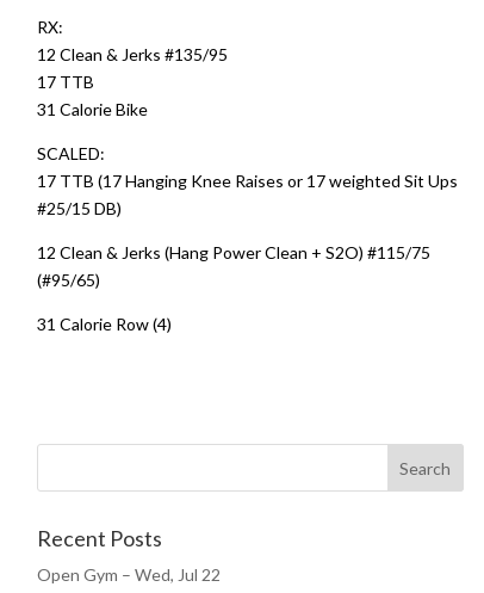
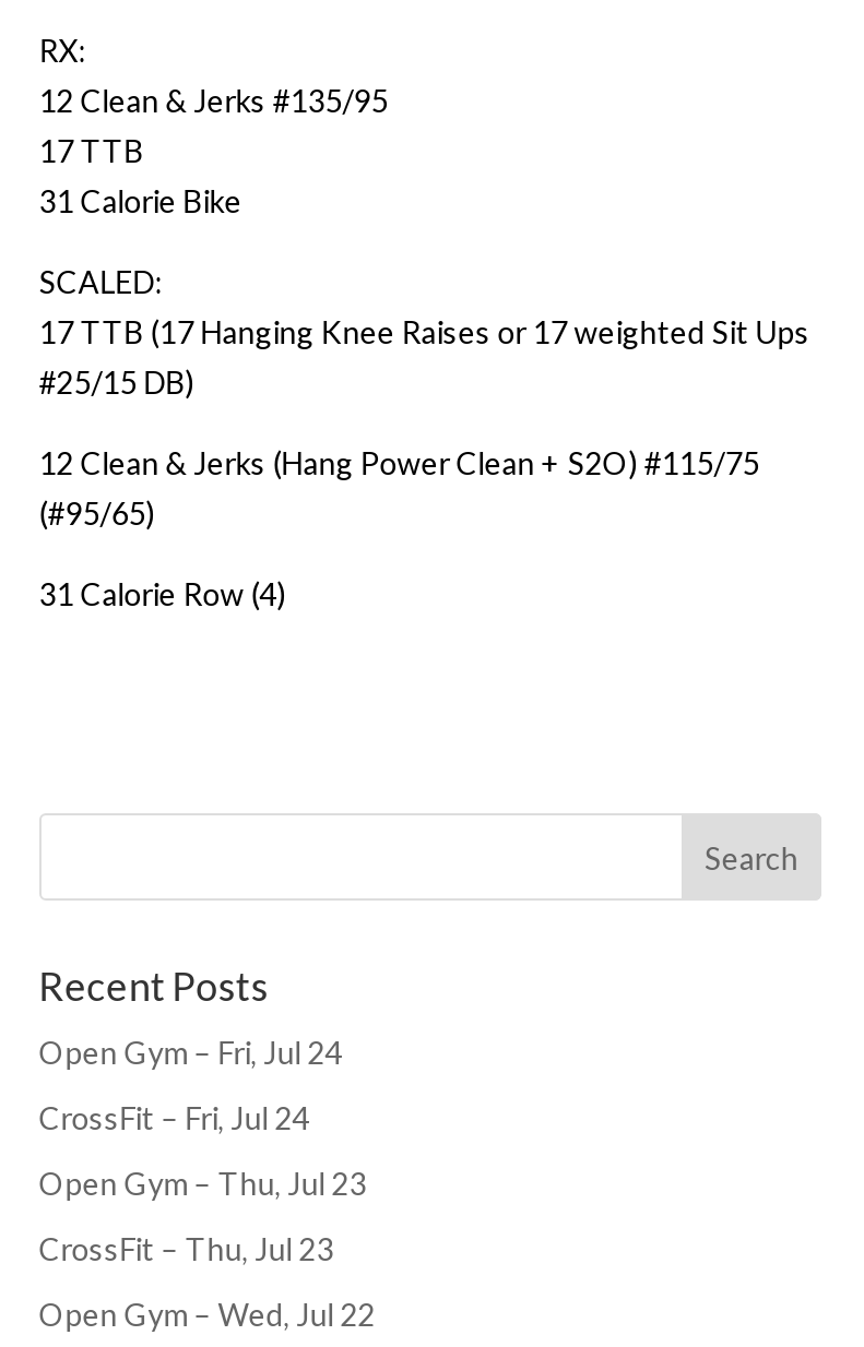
+ Open Gym – Fri, Jul 24
+ CrossFit – Fri, Jul 24
+ Open Gym – Thu, Jul 23
+ CrossFit – Thu, Jul 23
